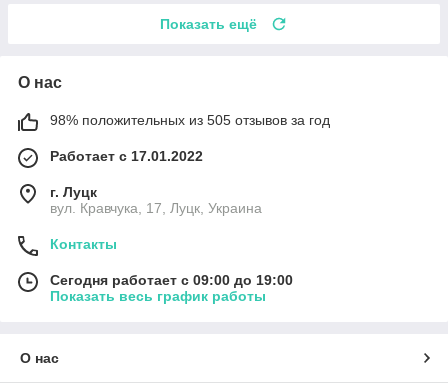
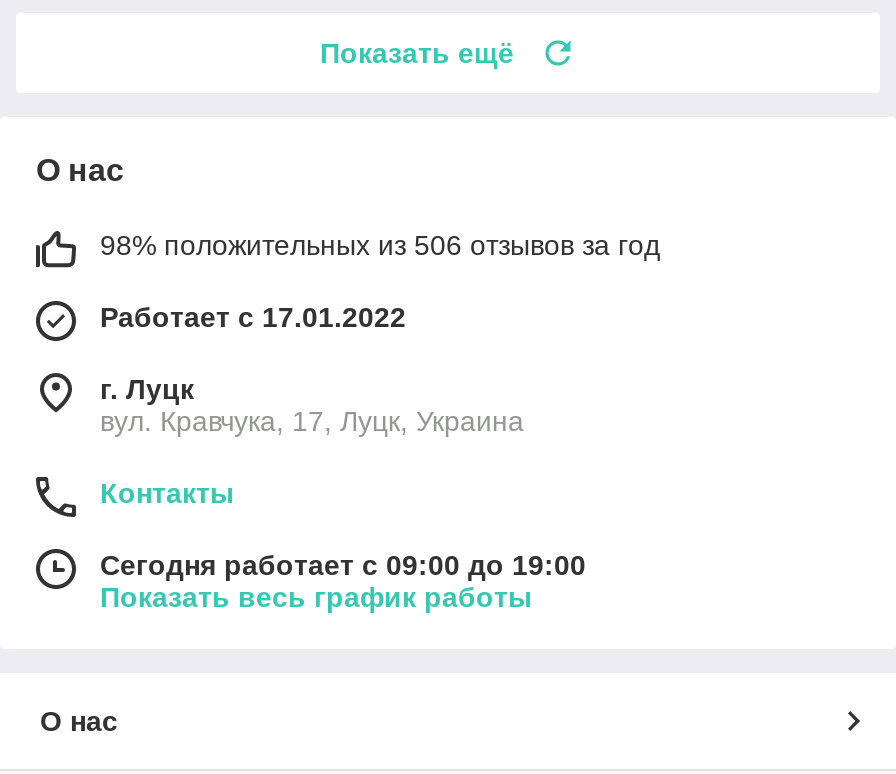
- 98% положительных из 505 отзывов за год
+ 98% положительных из 506 отзывов за год
